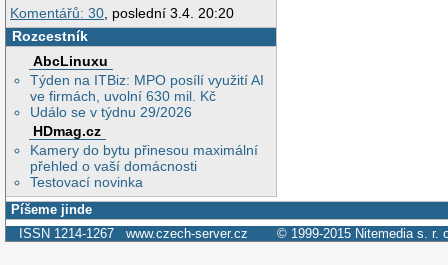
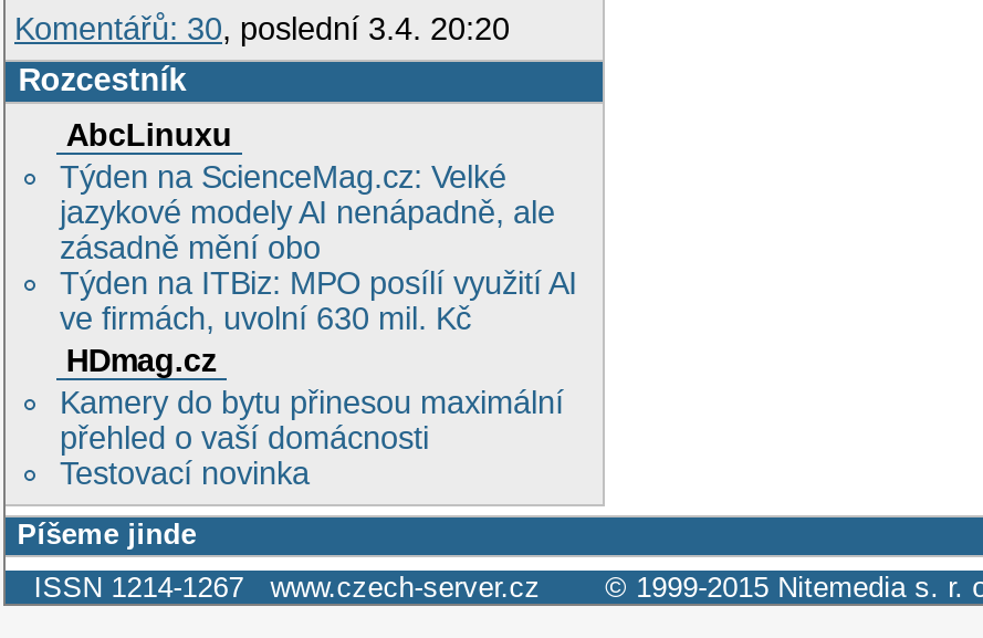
+ Týden na ScienceMag.cz: Velké
+ jazykové modely AI nenápadně, ale
+ zásadně mění obo

moved down: Týden na ITBiz: MPO posílí využití AI | ve firmách, uvolní 630 mil. Kč

- Událo se v týdnu 29/2026
